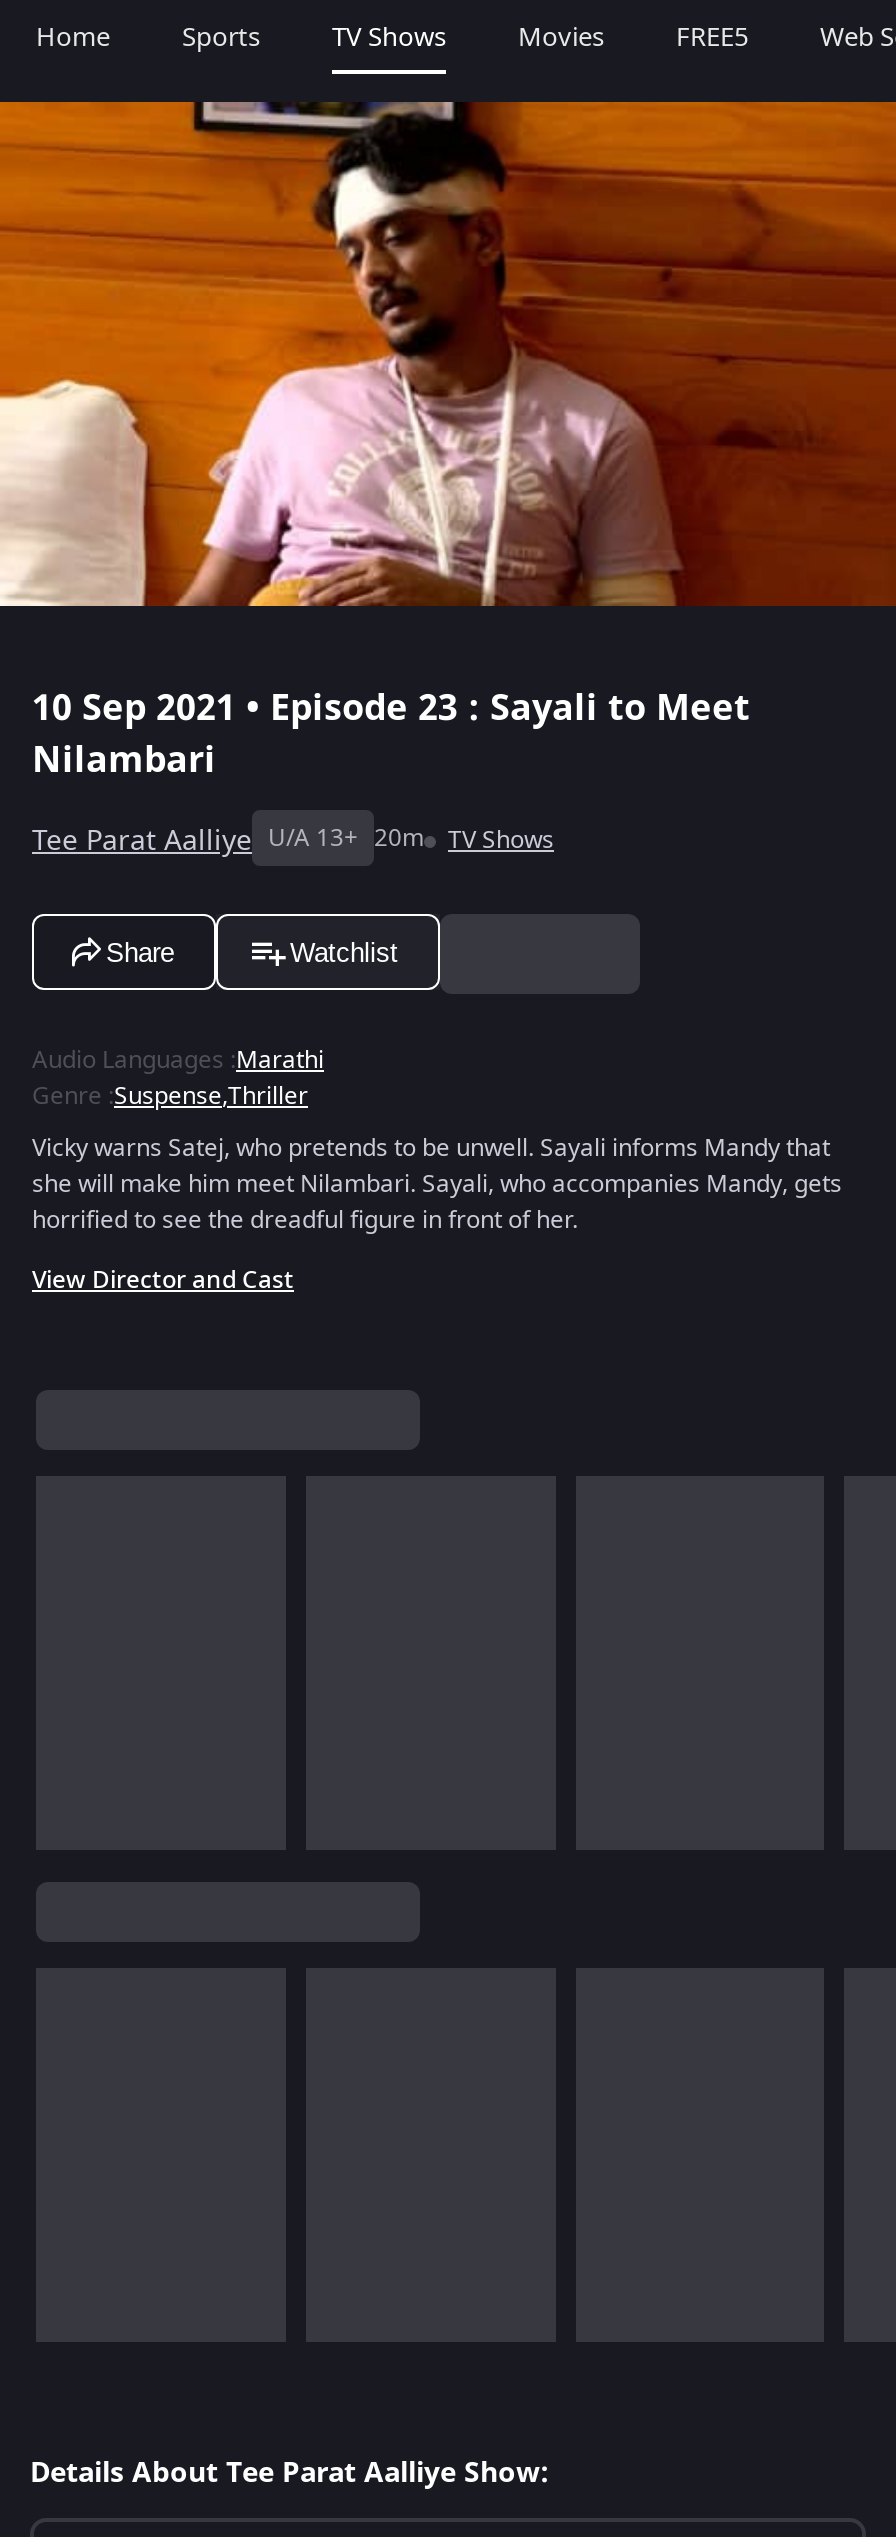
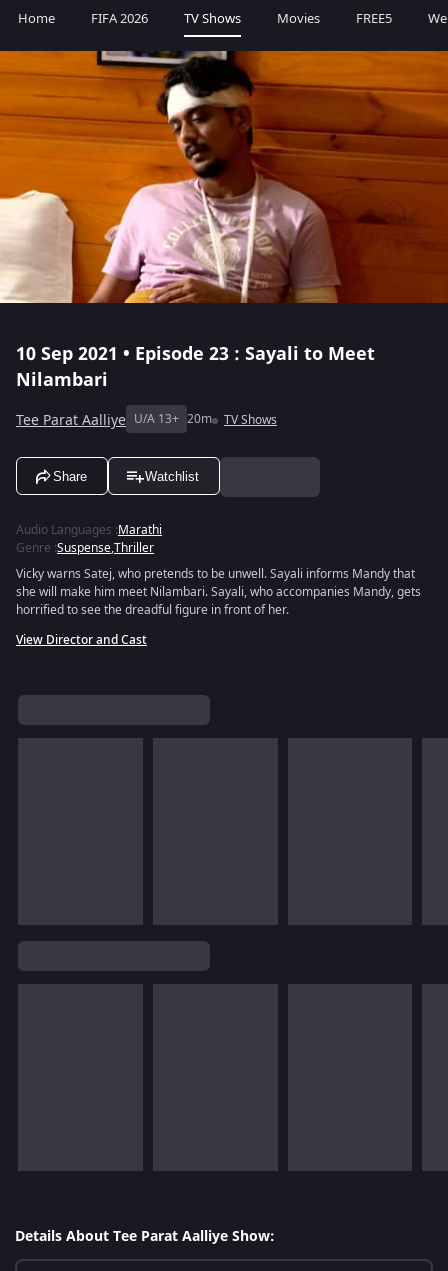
- Sports
+ FIFA 2026
